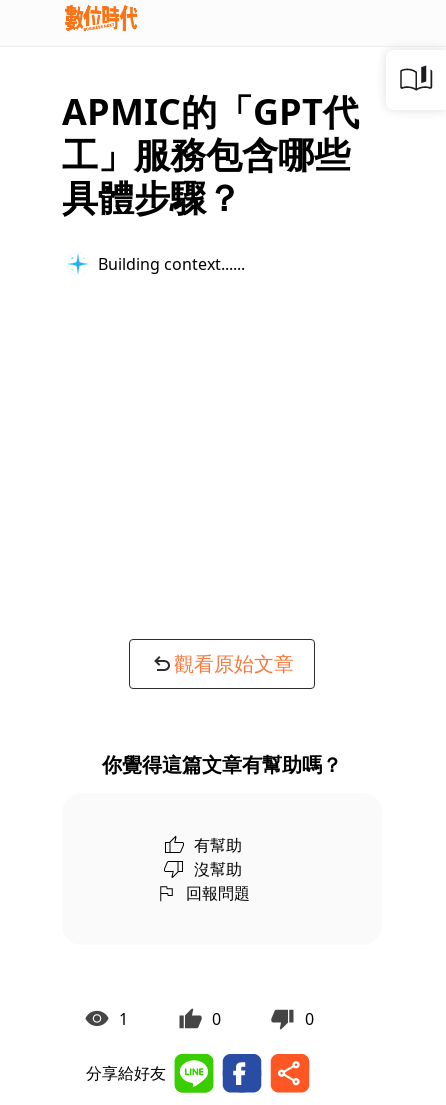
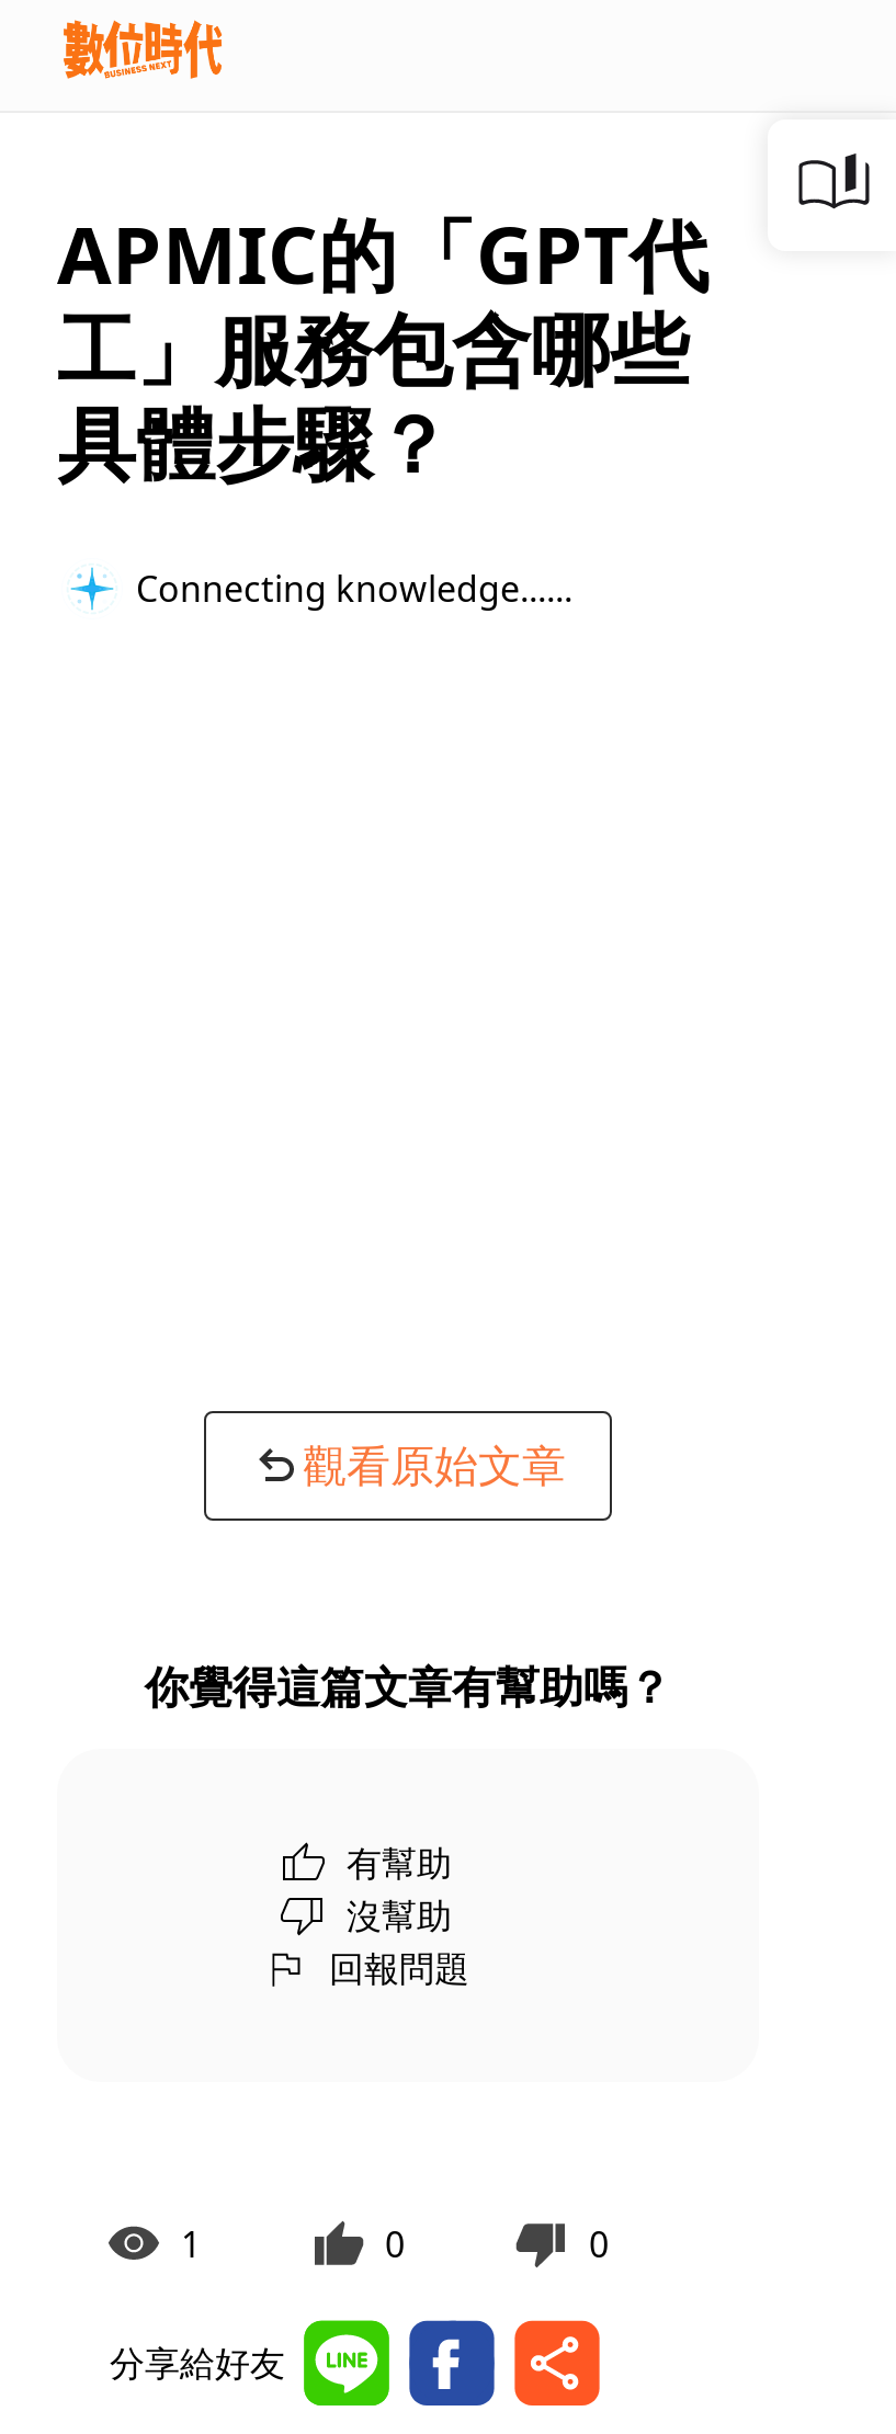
- Building context...
+ Connecting knowledge...
